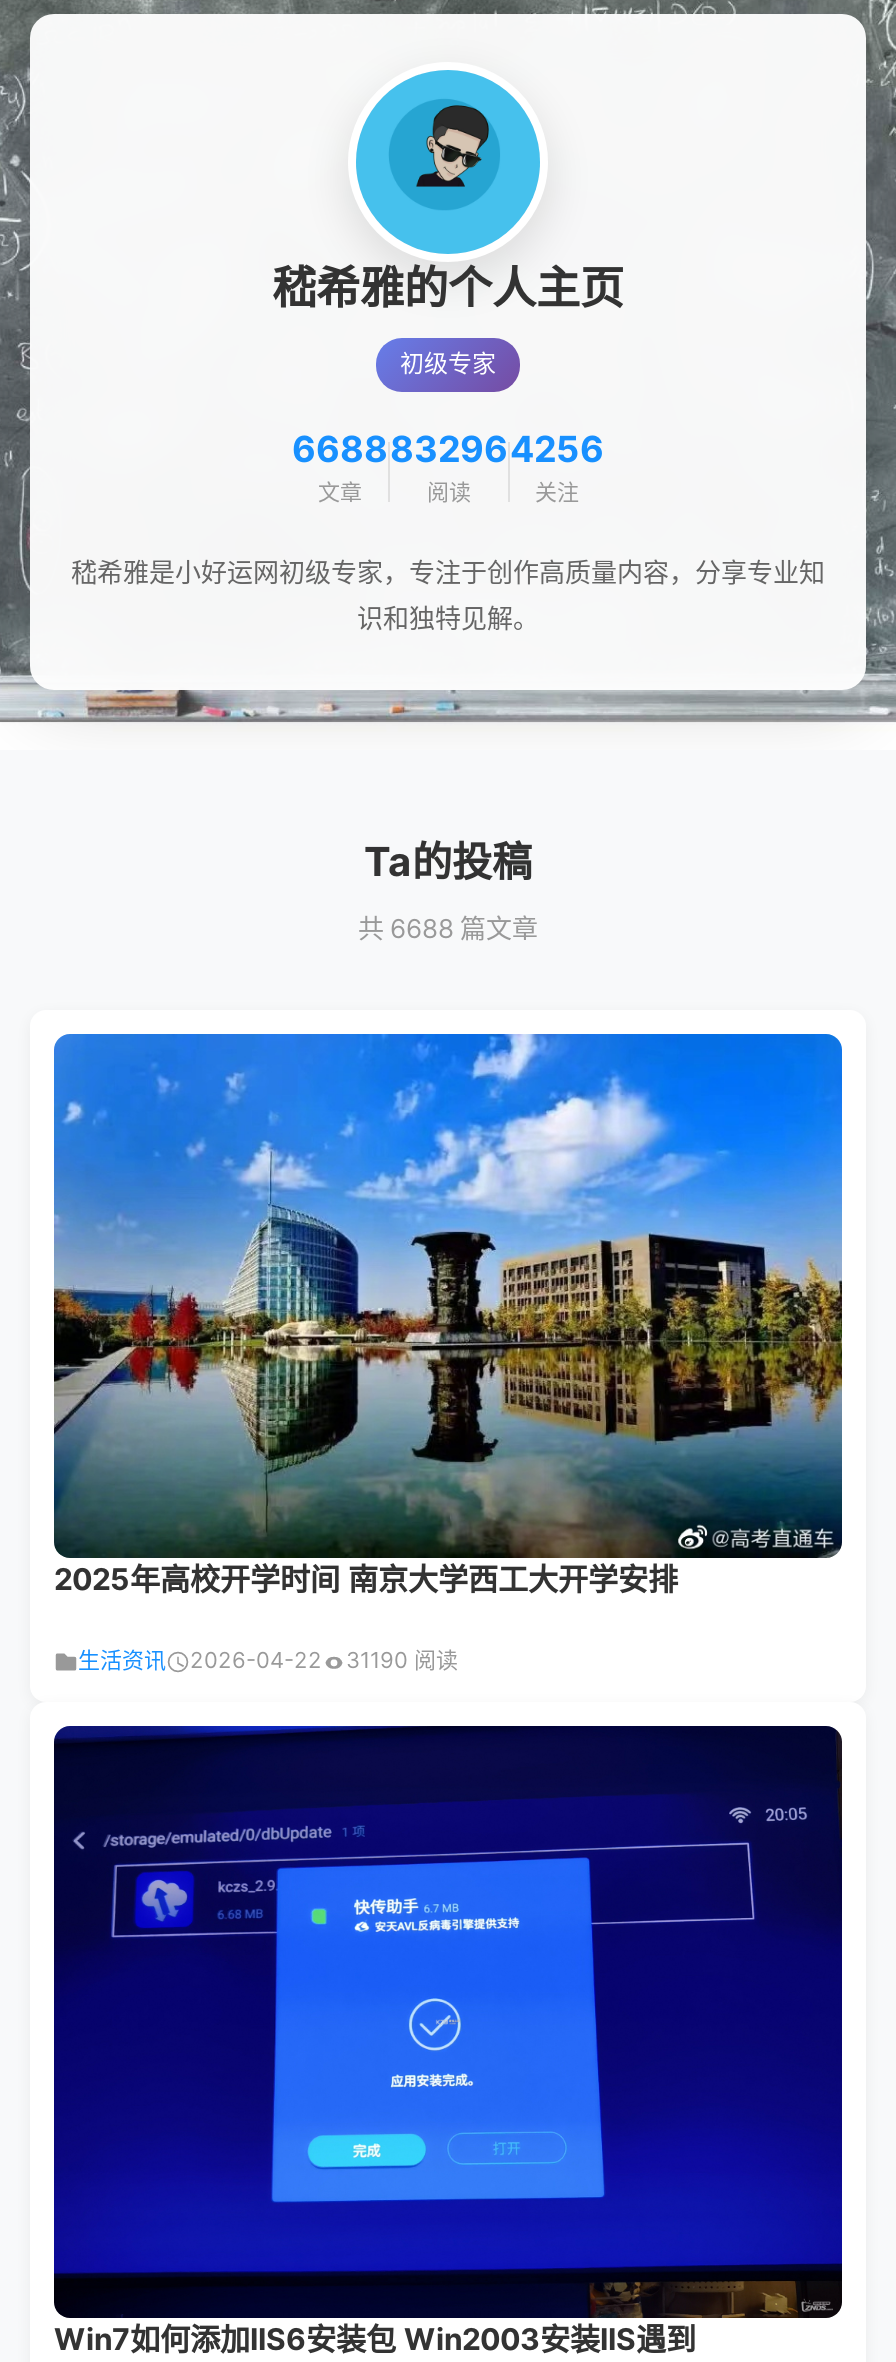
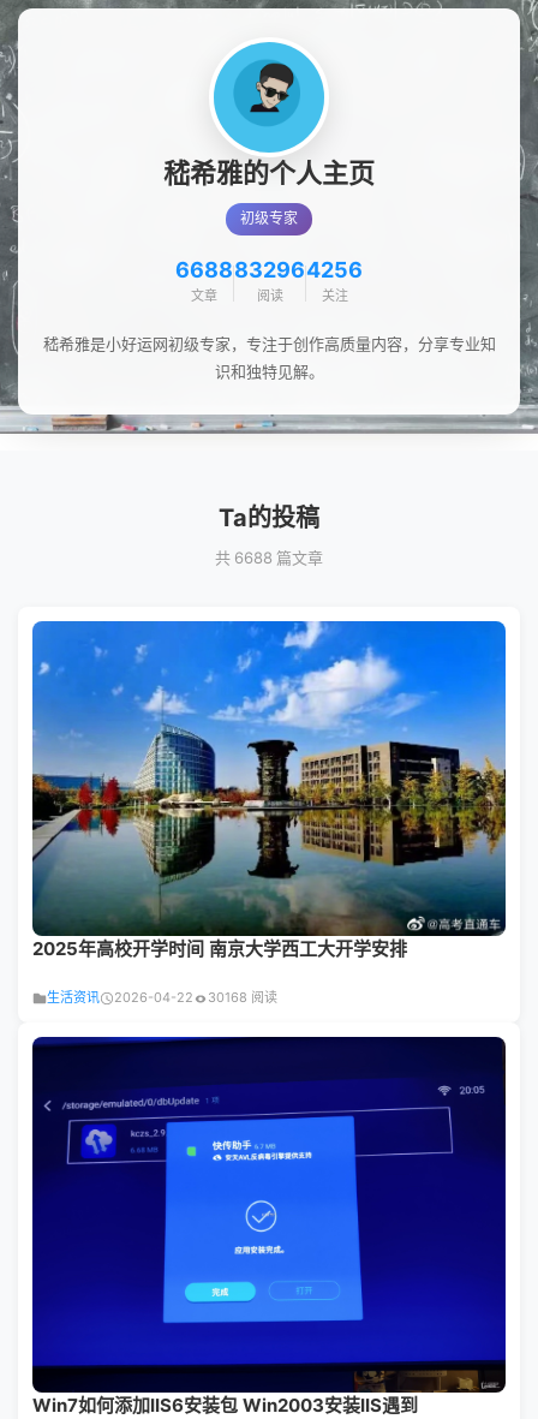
- 生活资讯 2026-04-22 31190 阅读
+ 生活资讯 2026-04-22 30168 阅读
